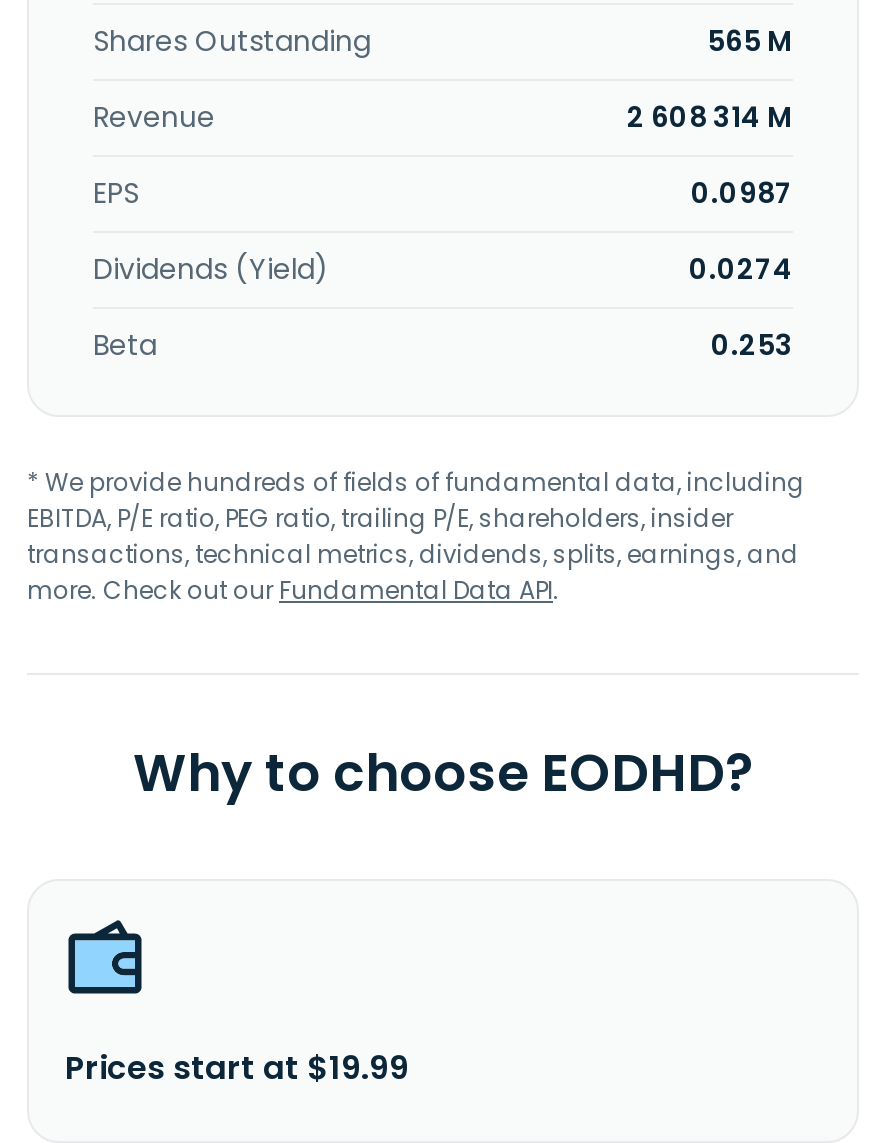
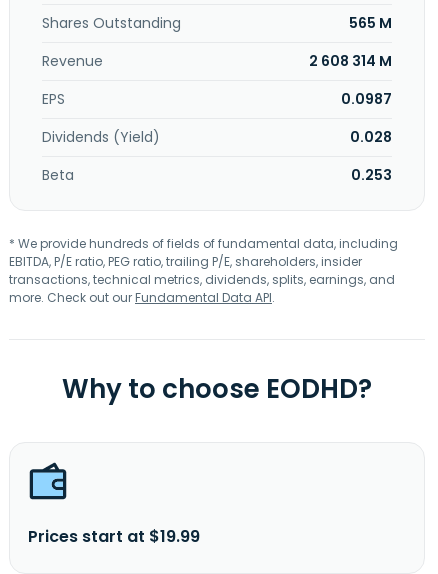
- 0.0274
+ 0.028
